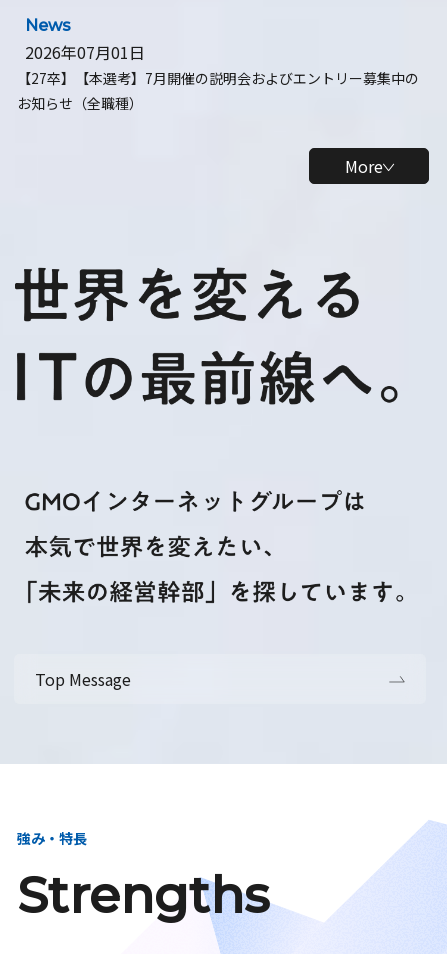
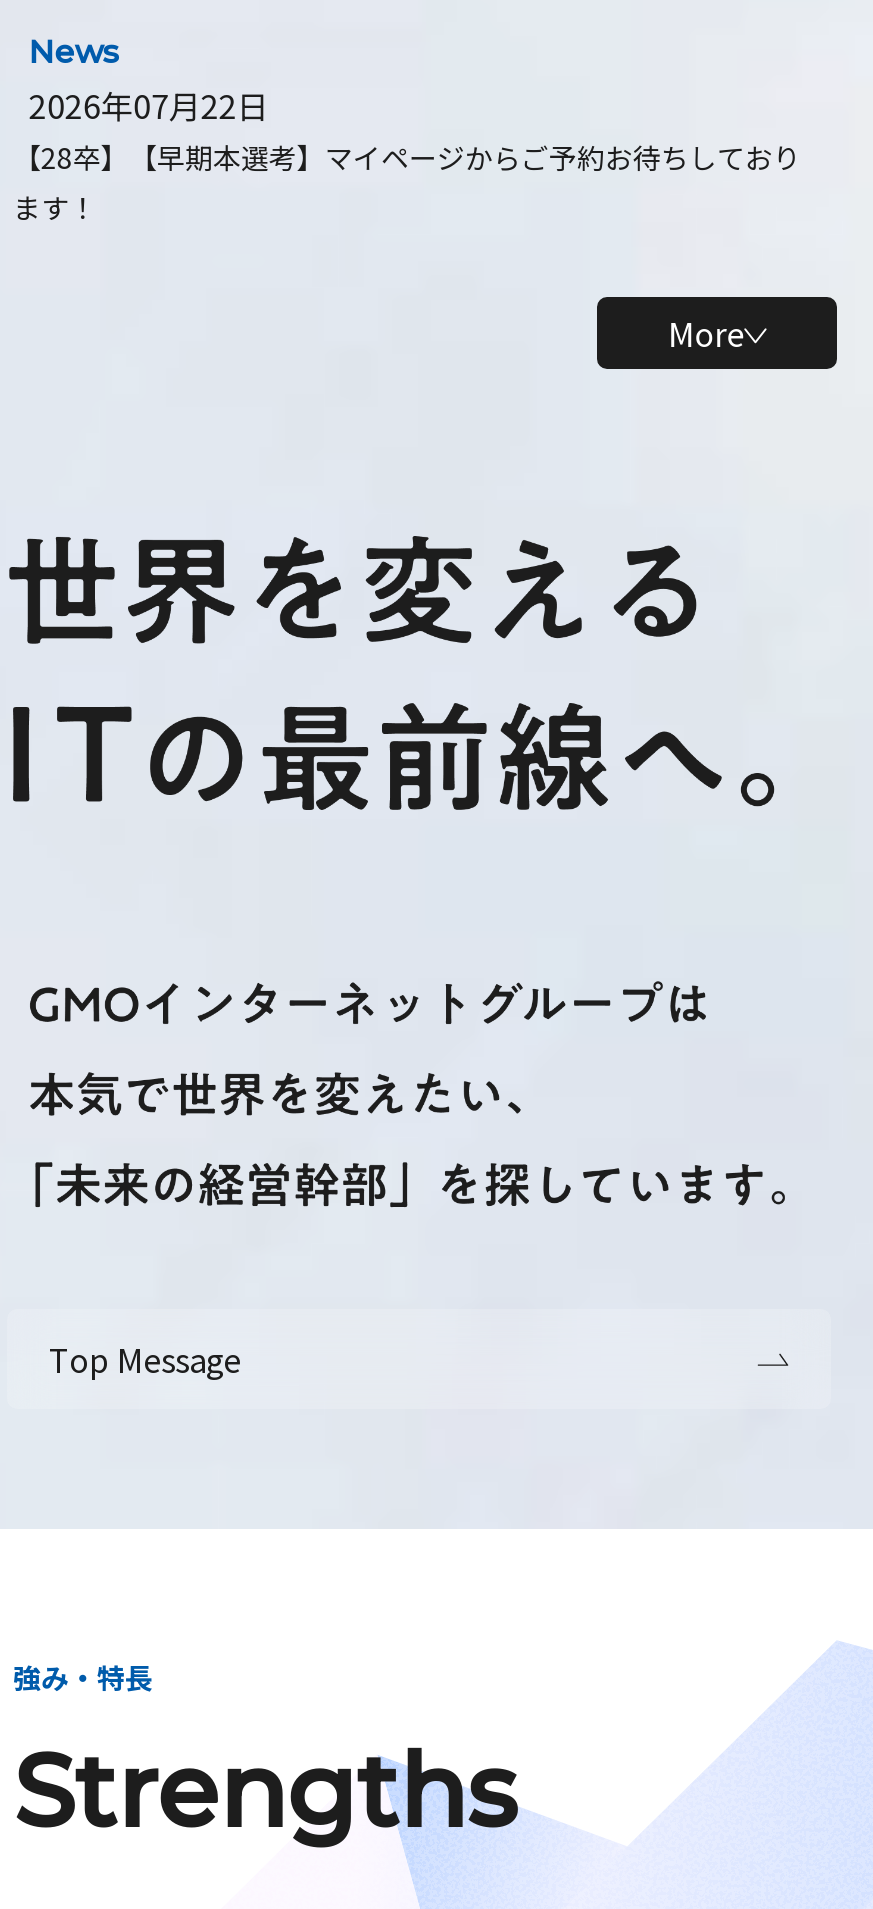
- 2026年07月01日
- 【27卒】【本選考】7月開催の説明会およびエントリー募集中の
- お知らせ（全職種）
+ 2026年07月22日
+ 【28卒】【早期本選考】マイページからご予約お待ちしており
+ ます！
